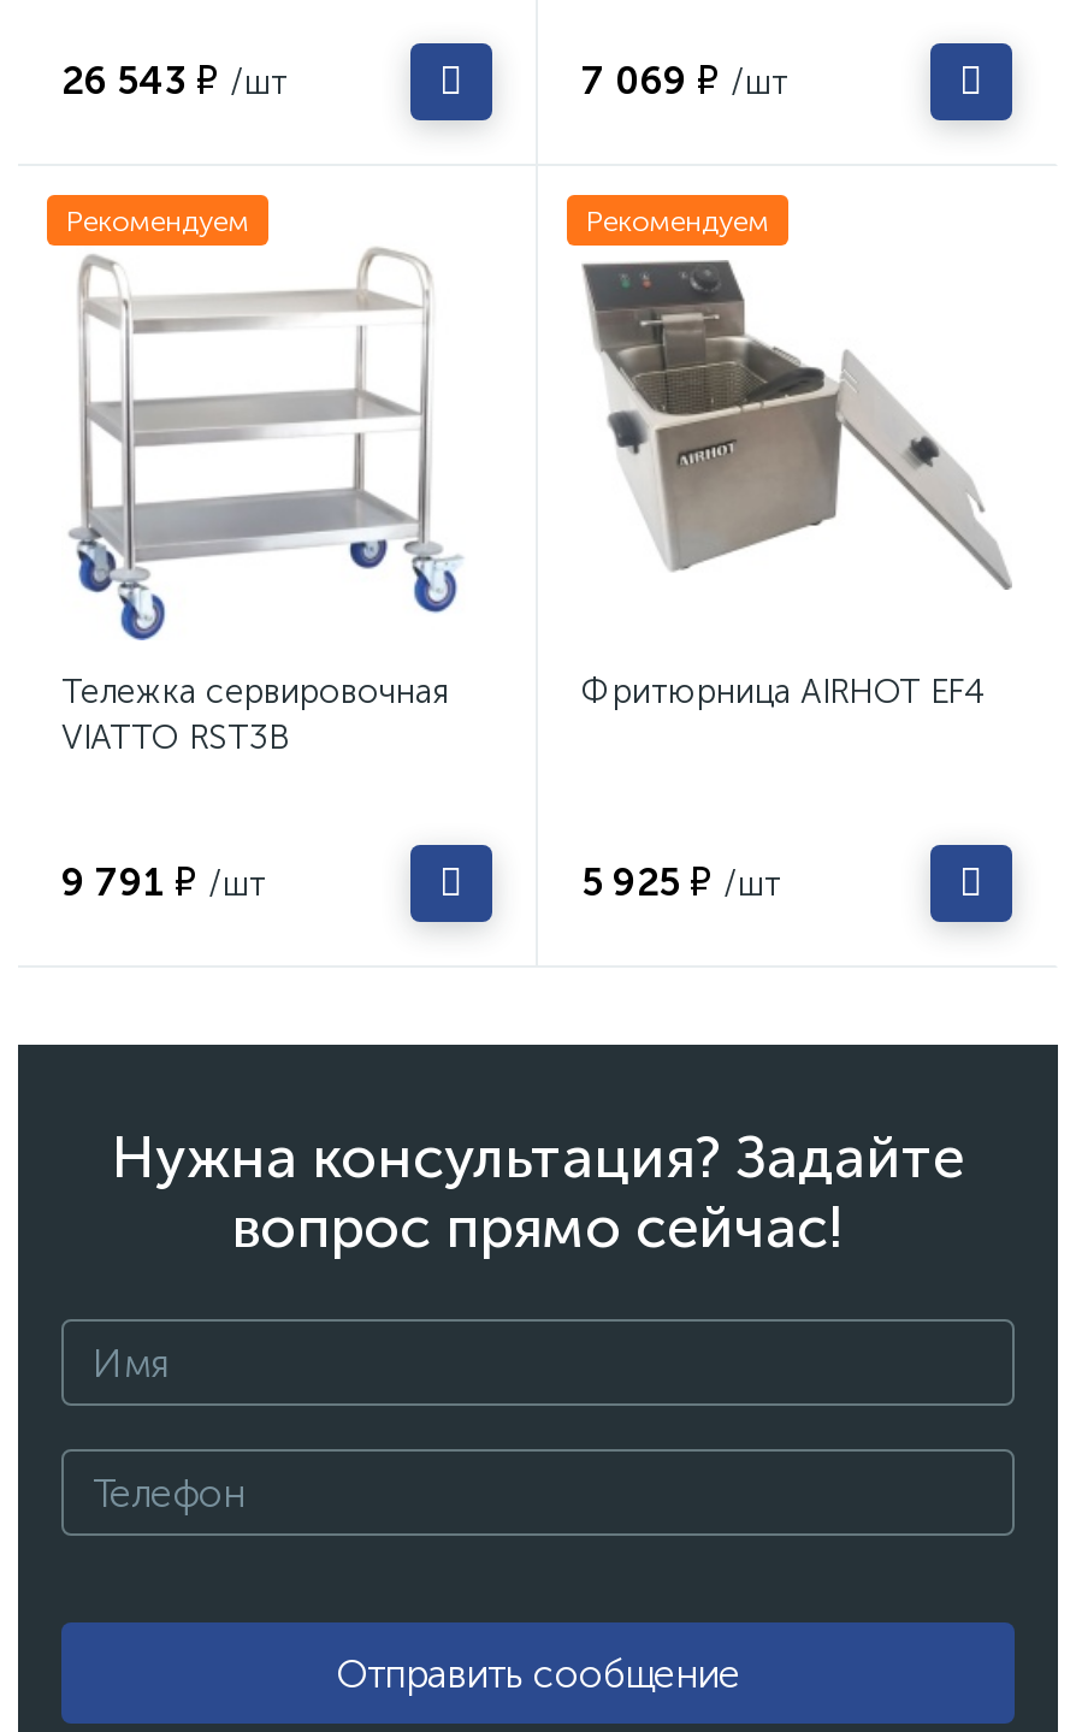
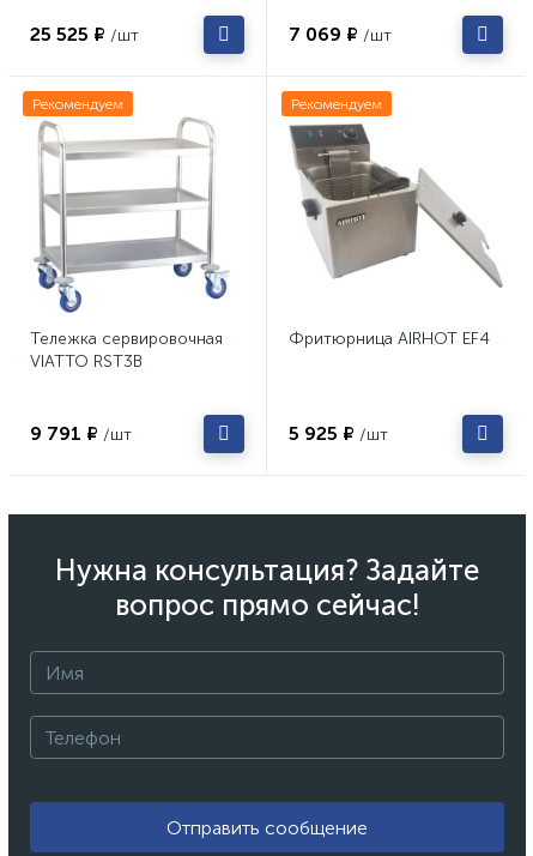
- 26 543 ₽ /шт
+ 25 525 ₽ /шт
